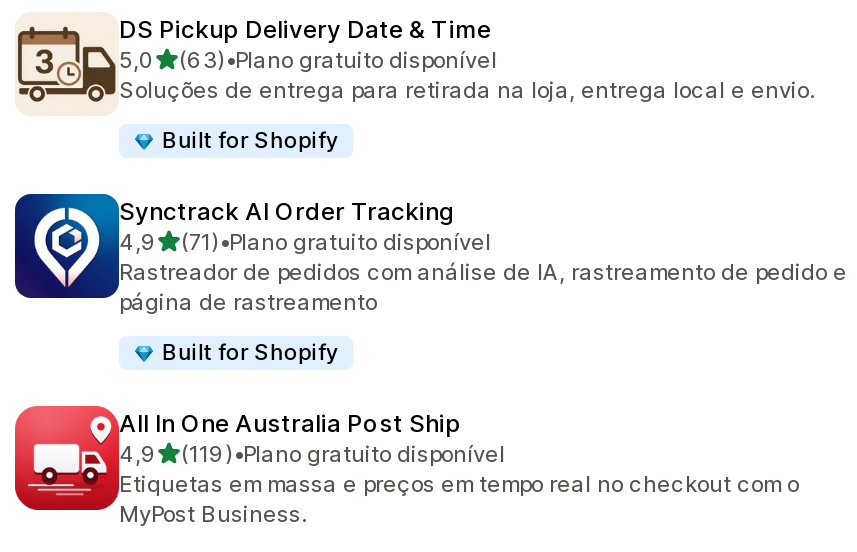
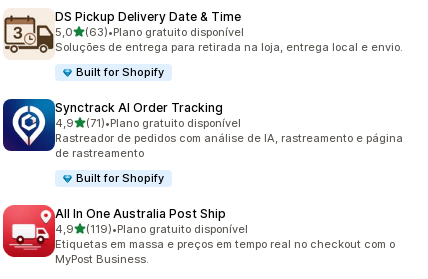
- Rastreador de pedidos com análise de IA, rastreamento de pedido e
- página de rastreamento
+ Rastreador de pedidos com análise de IA, rastreamento e página
+ de rastreamento
